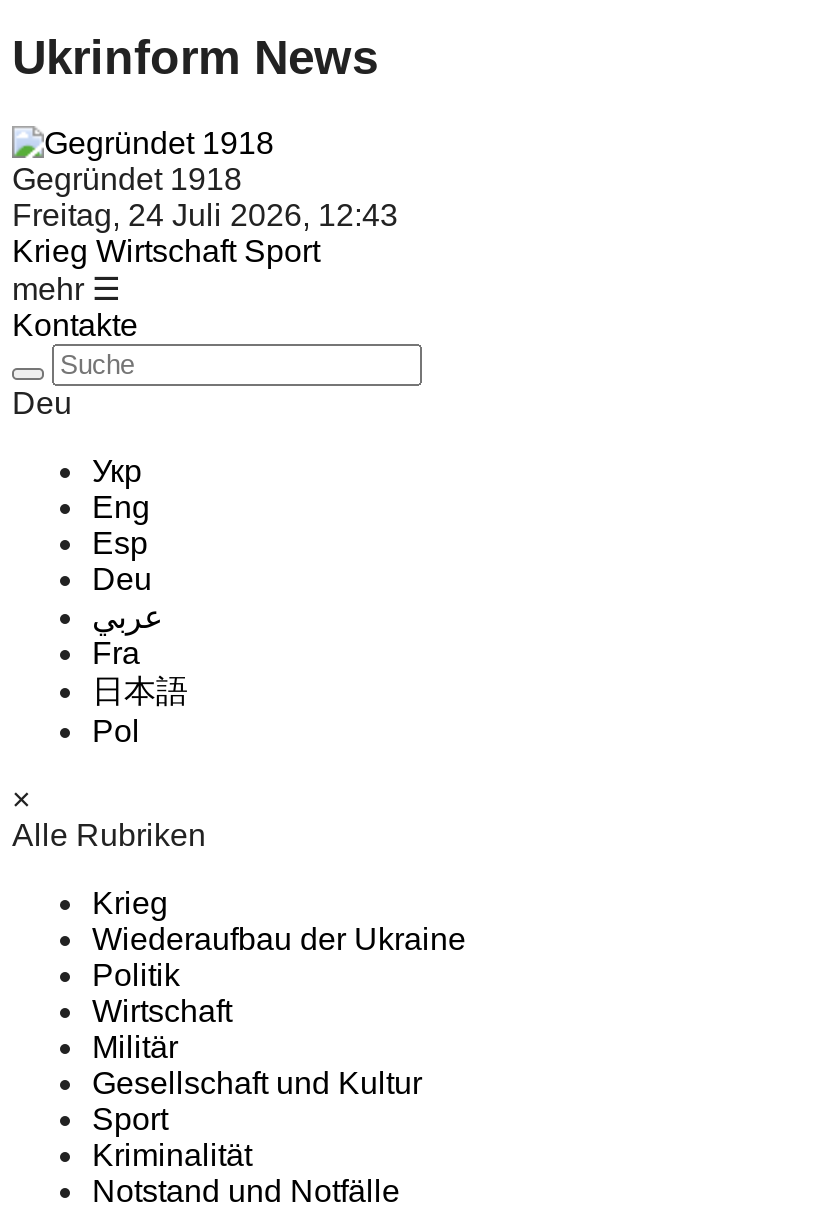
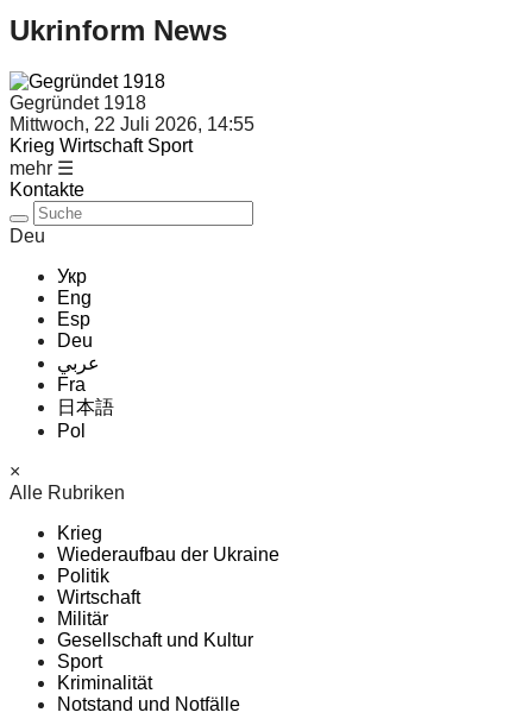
- Freitag, 24 Juli 2026, 12:43
+ Mittwoch, 22 Juli 2026, 14:55
